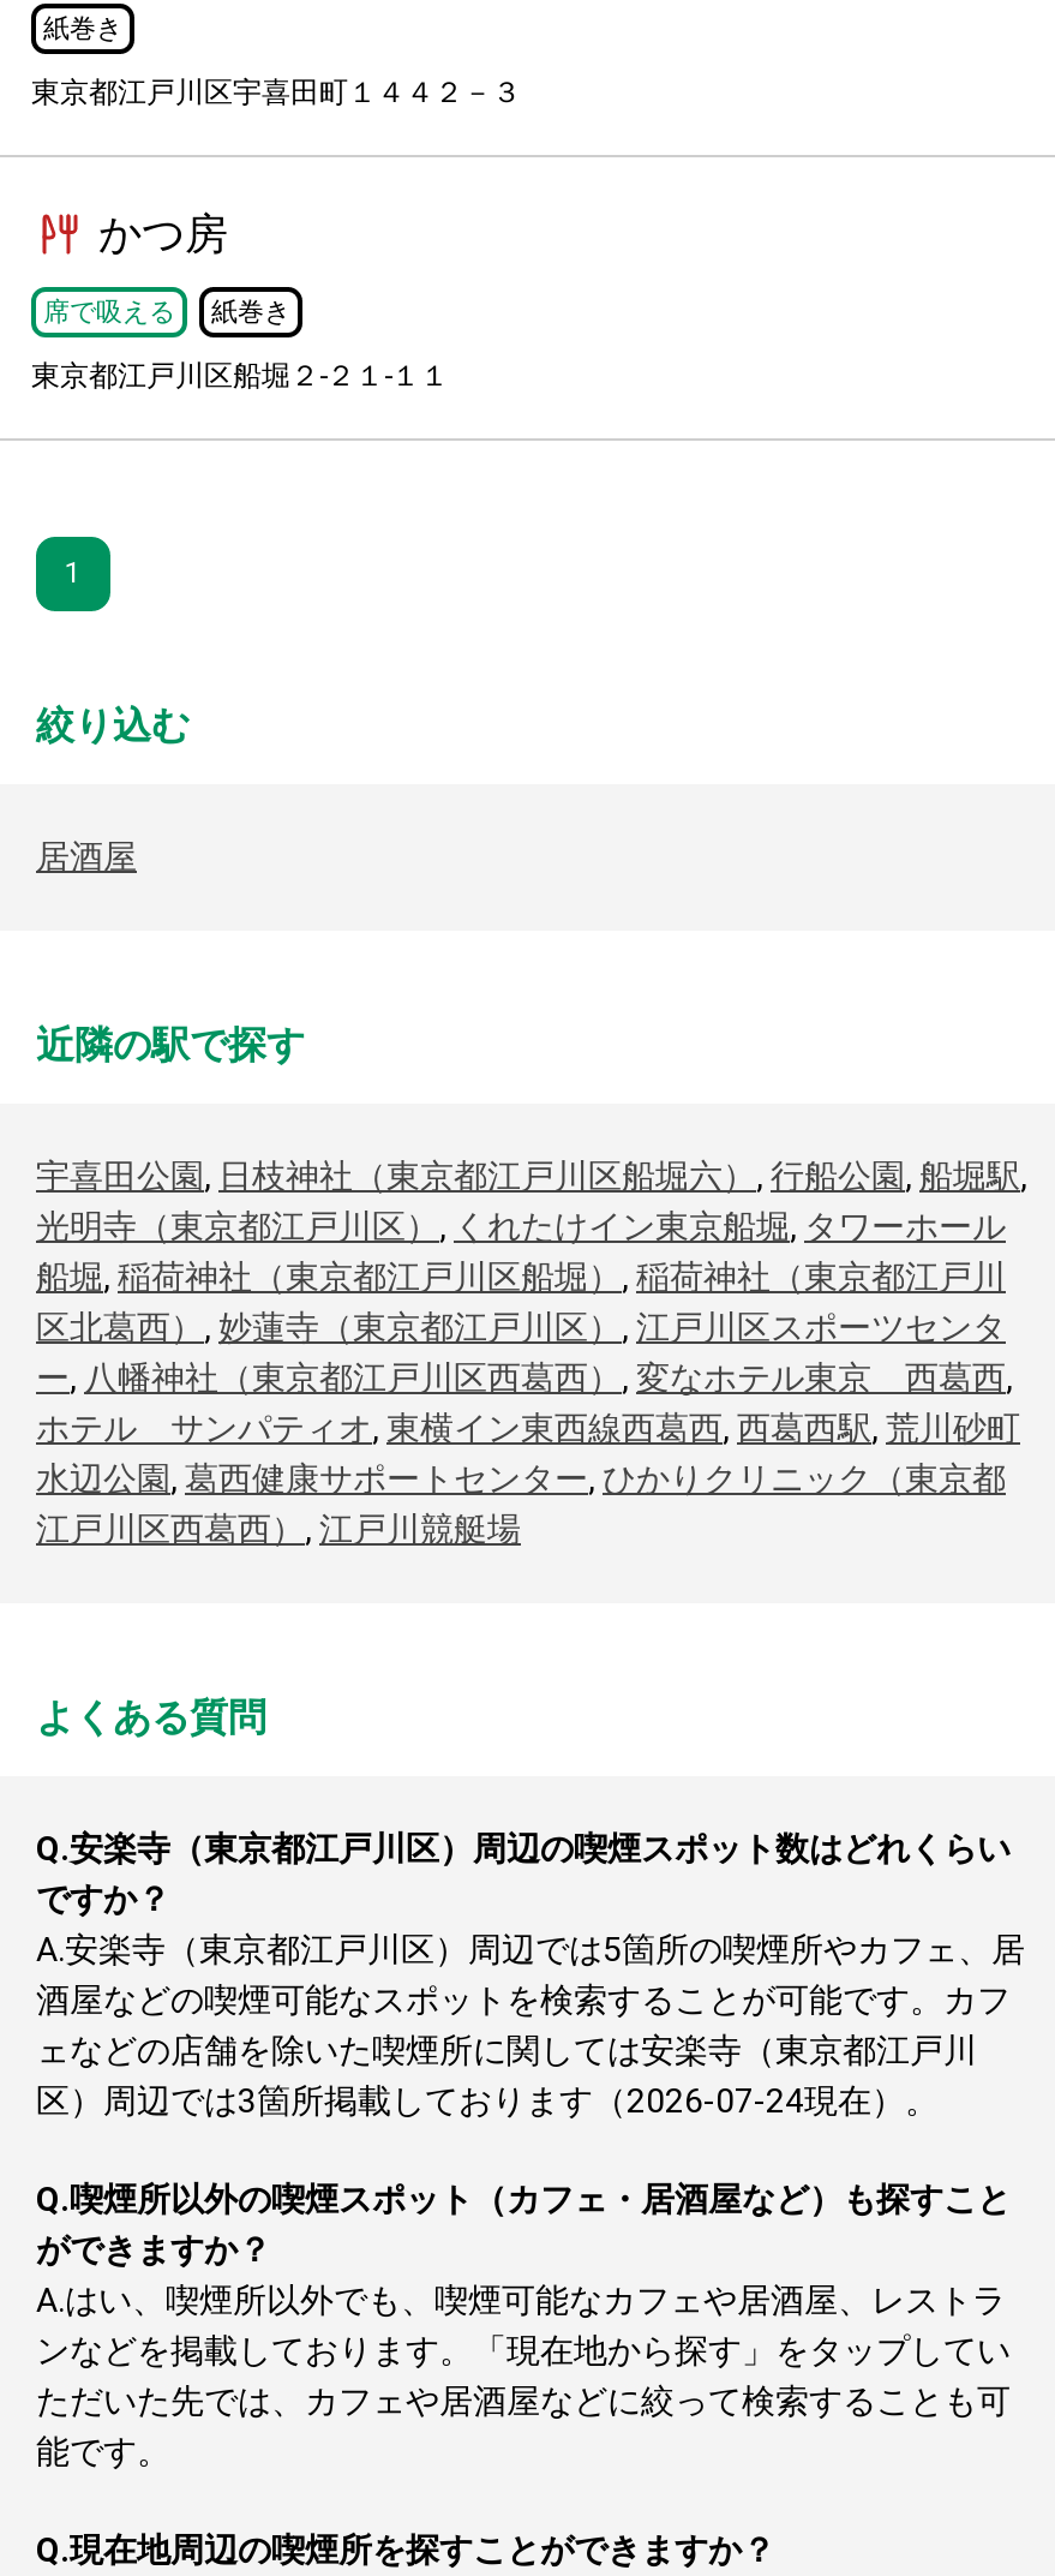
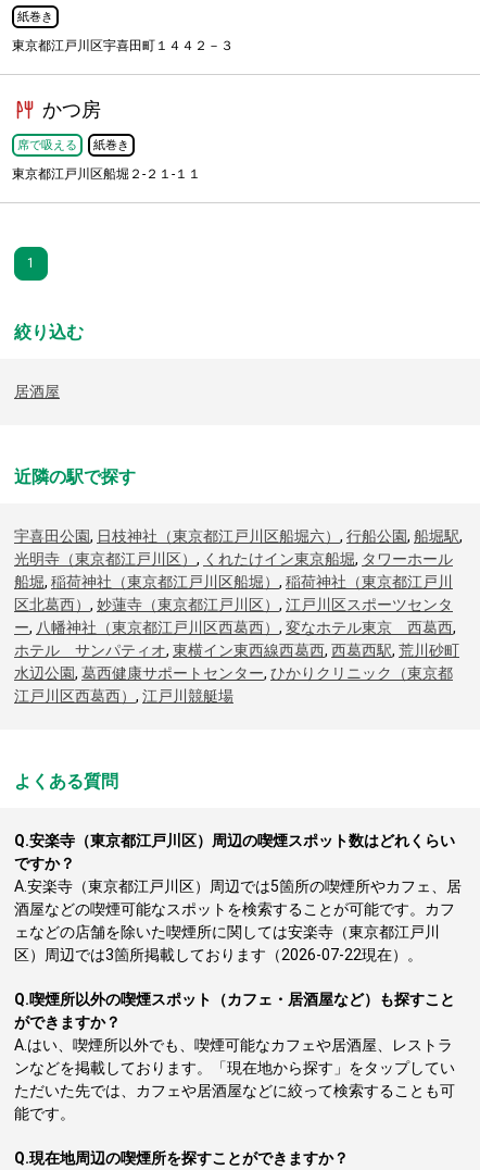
- 区）周辺では3箇所掲載しております（2026-07-24現在）。
+ 区）周辺では3箇所掲載しております（2026-07-22現在）。
